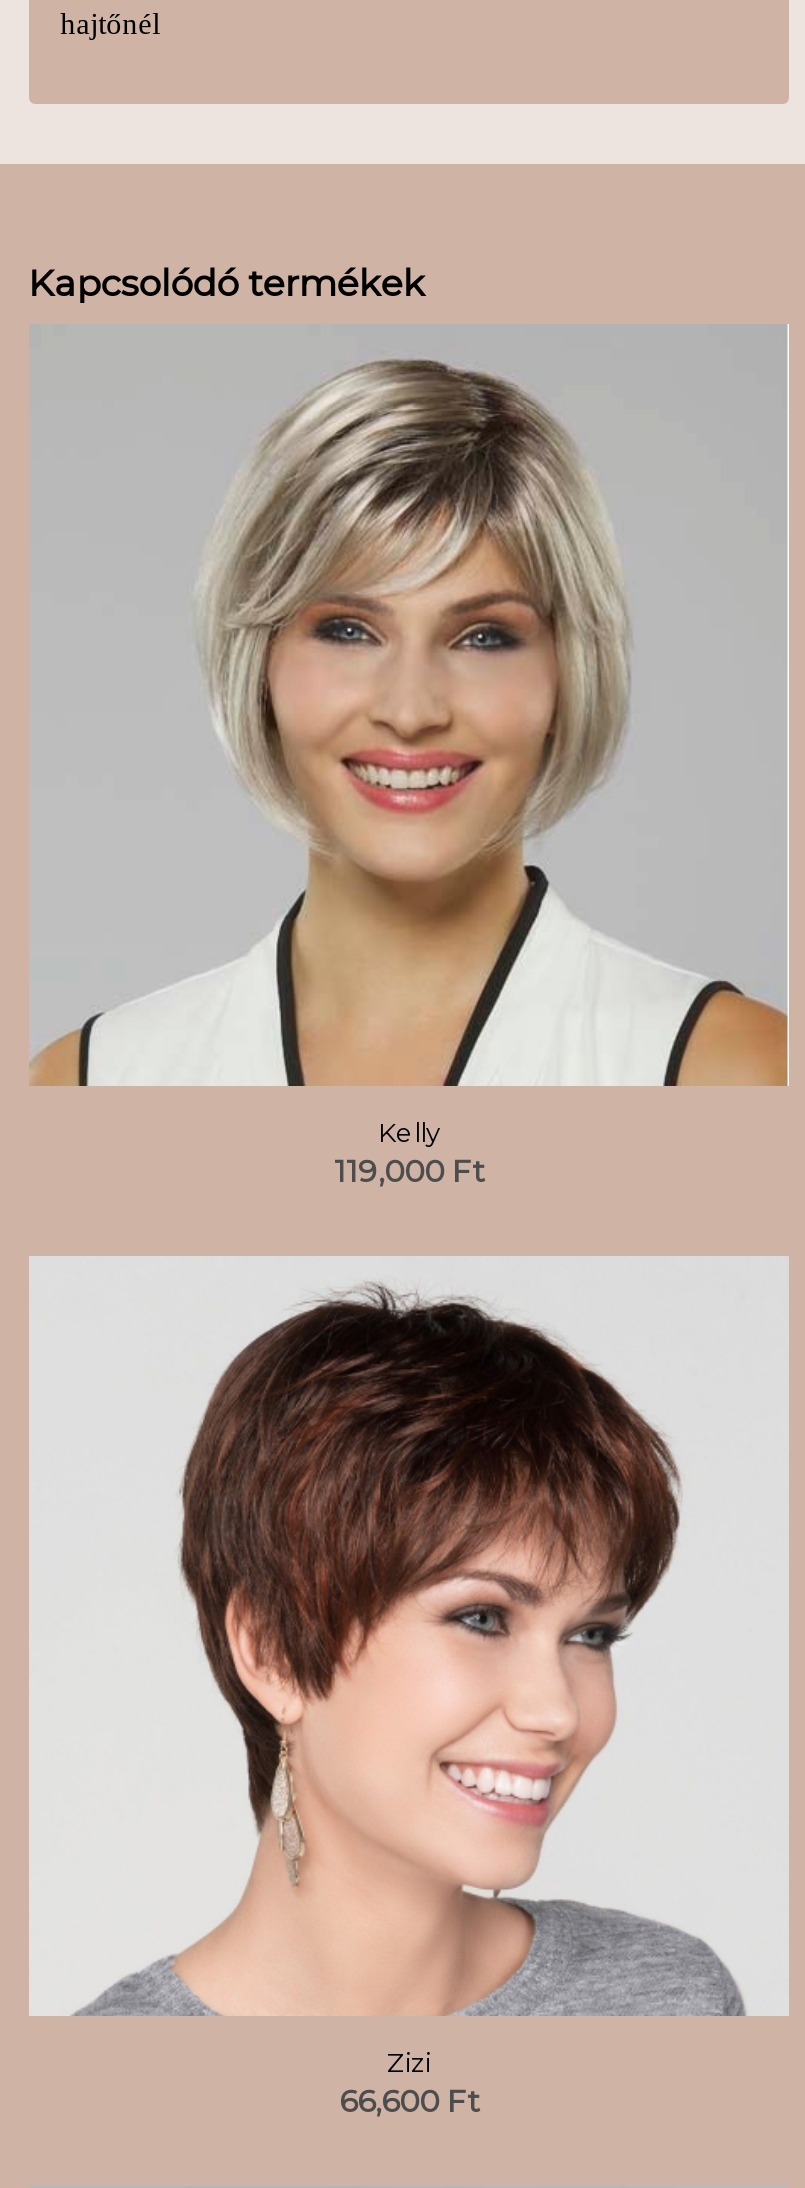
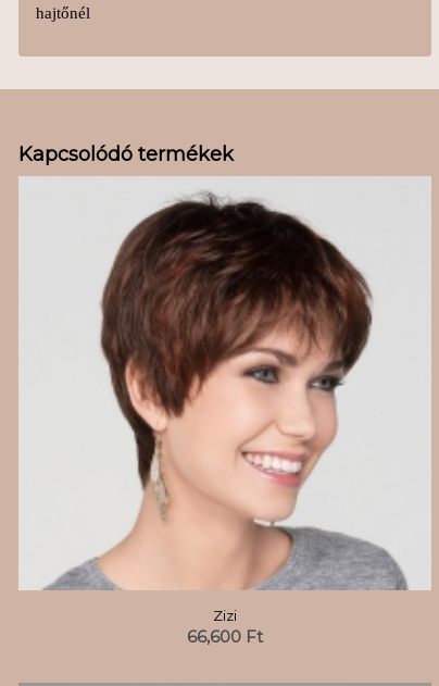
- [image]
- Kelly
- 119,000 Ft
